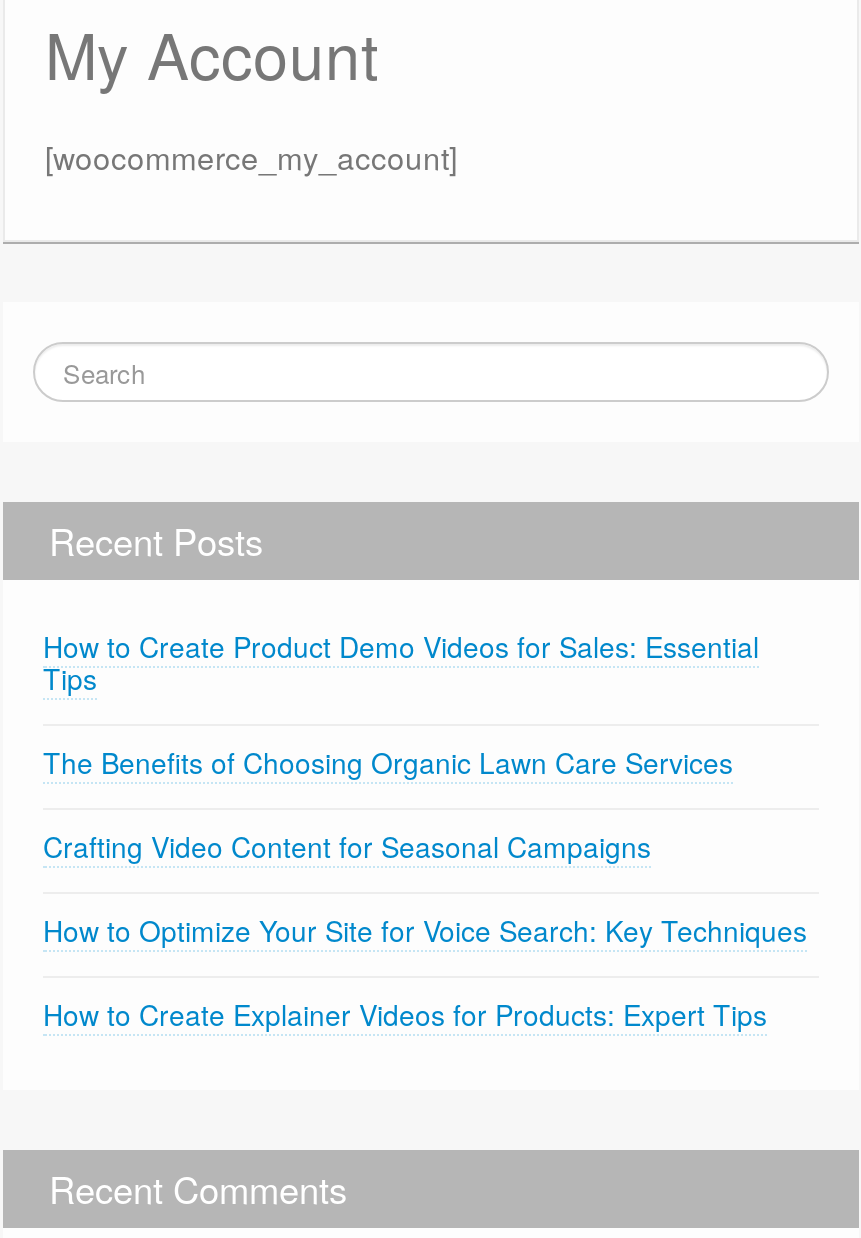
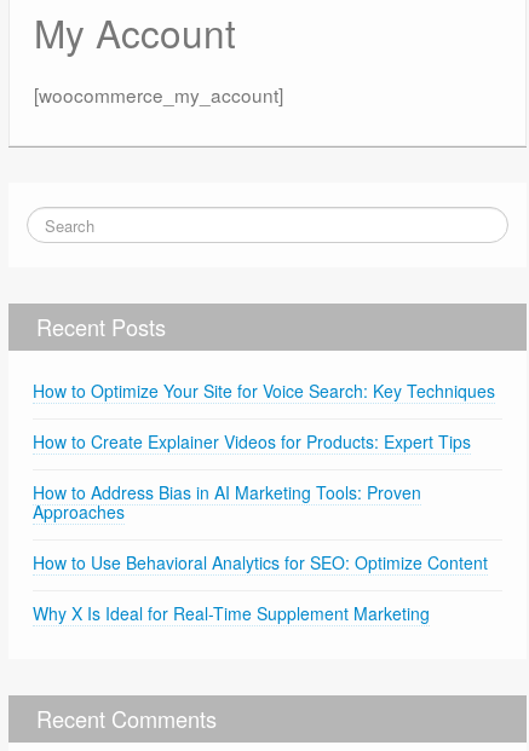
- How to Create Product Demo Videos for Sales: Essential
- Tips
- The Benefits of Choosing Organic Lawn Care Services
- Crafting Video Content for Seasonal Campaigns

moved up: How to Optimize Your Site for Voice Search: Key Techniques | How to Create Explainer Videos for Products: Expert Tips

+ How to Address Bias in AI Marketing Tools: Proven
+ Approaches
+ How to Use Behavioral Analytics for SEO: Optimize Content
+ Why X Is Ideal for Real-Time Supplement Marketing
